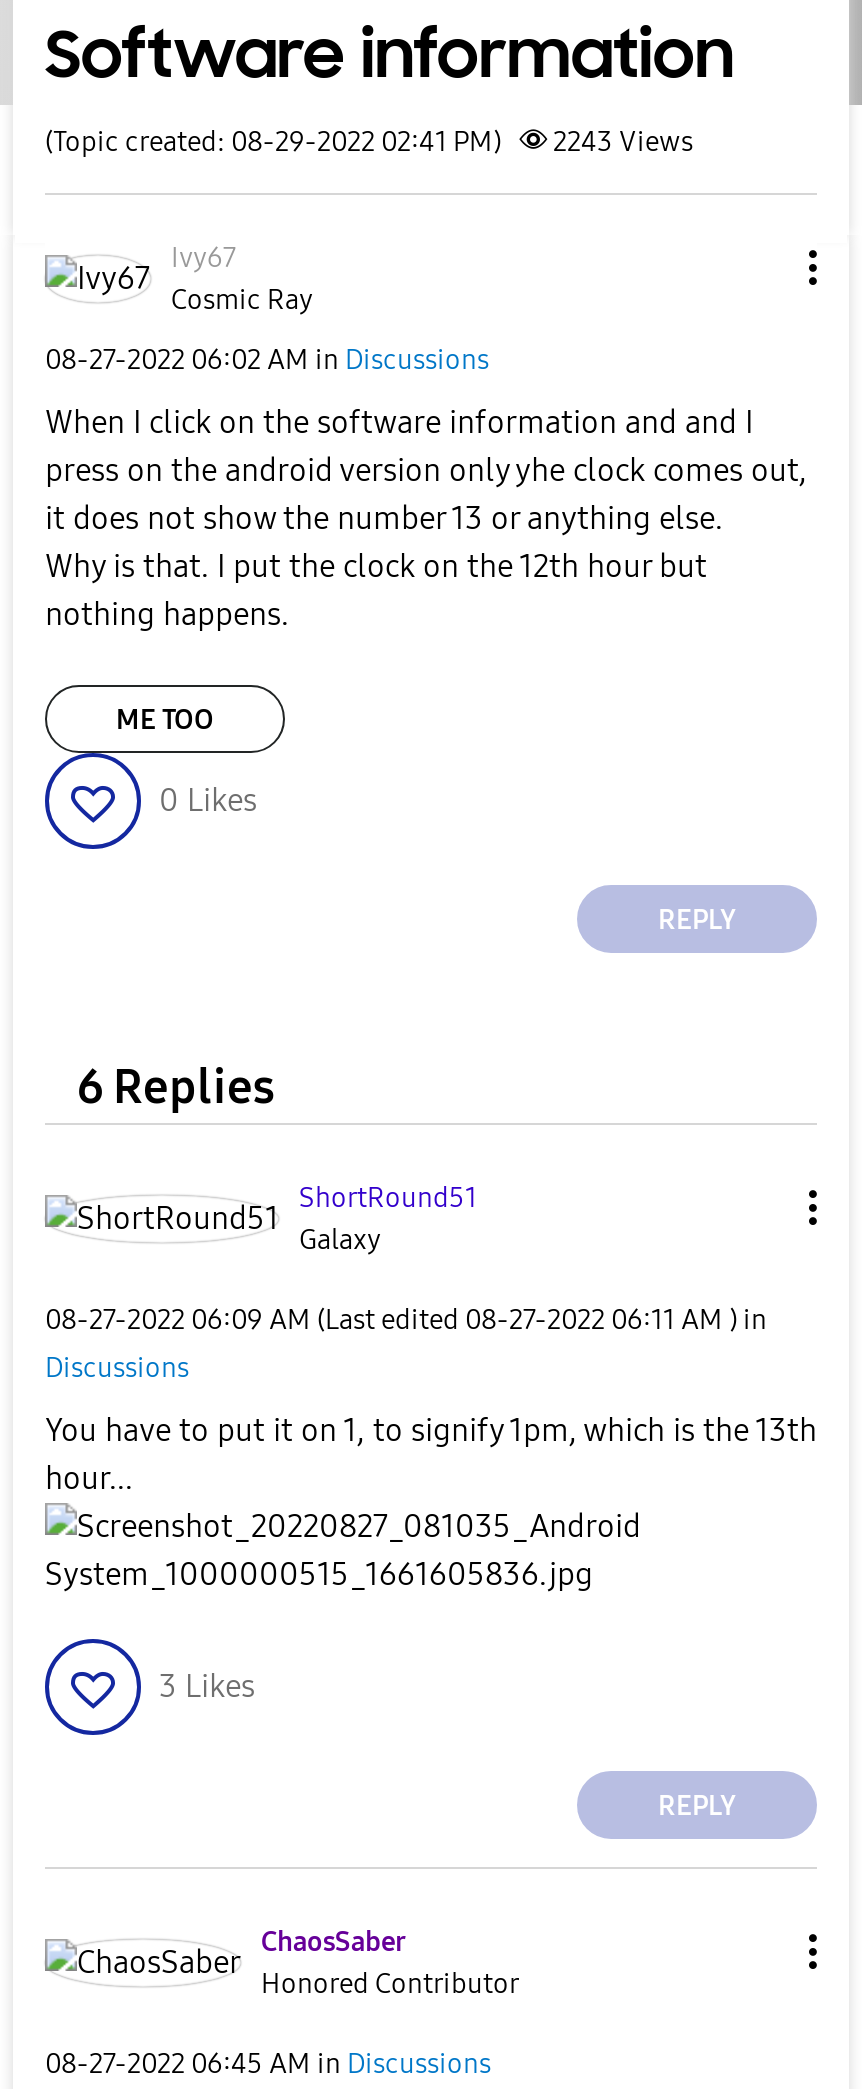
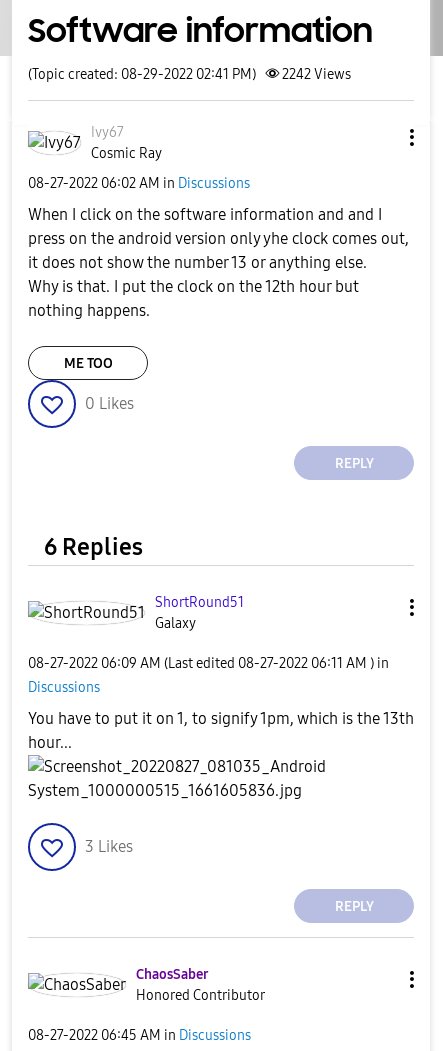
- (Topic created: 08-29-2022 02:41 PM) 2243 Views
+ (Topic created: 08-29-2022 02:41 PM) 2242 Views
